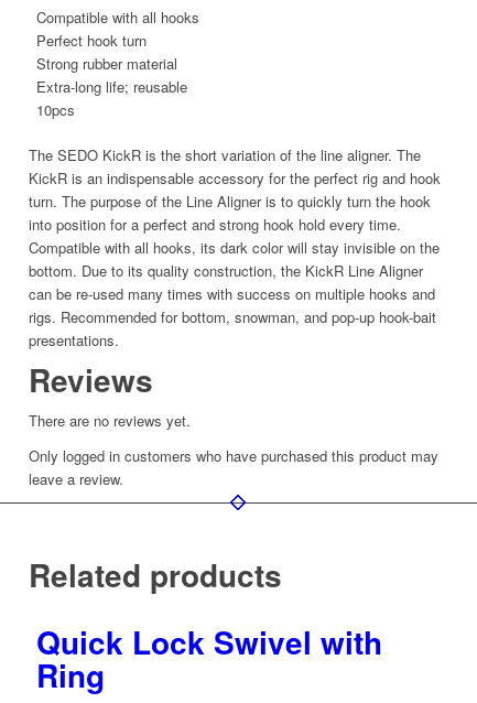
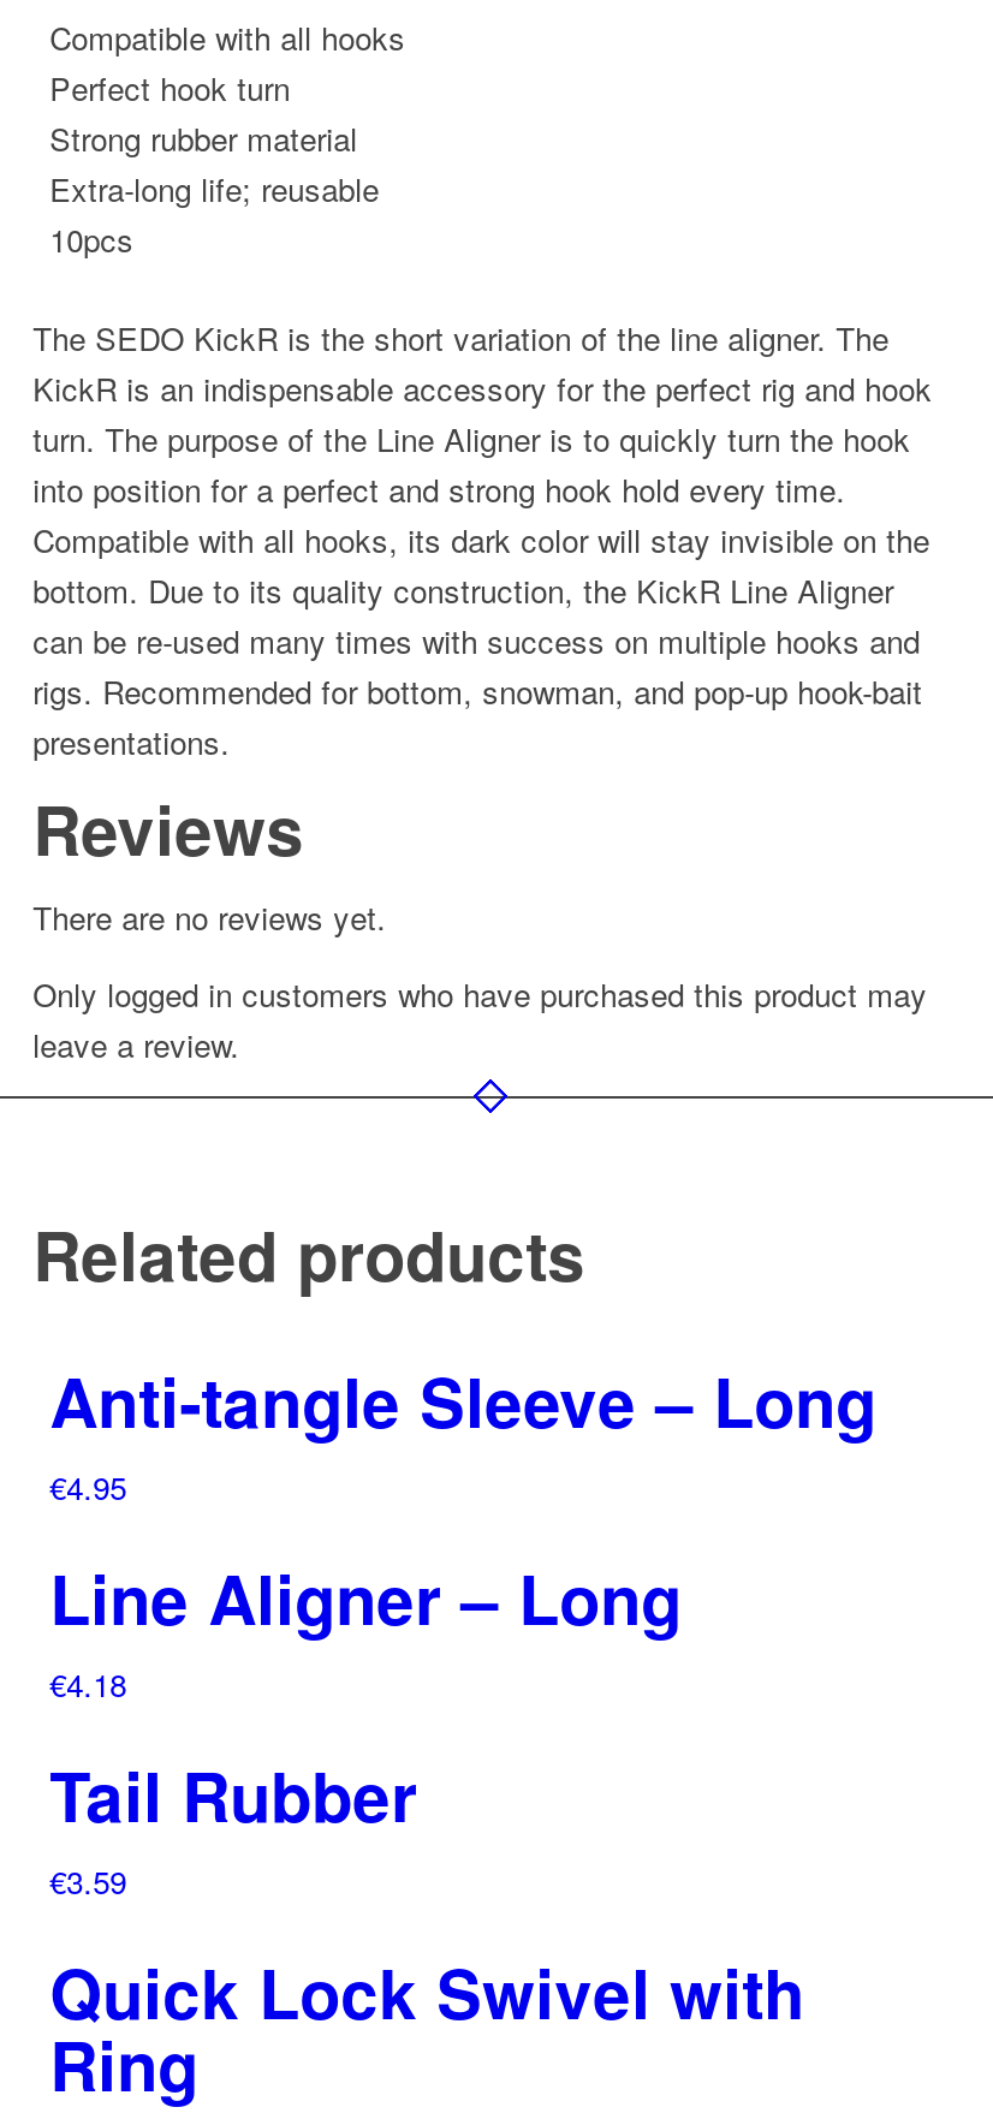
+ Anti-tangle Sleeve – Long
+ €4.95
+ Line Aligner – Long
+ €4.18
+ Tail Rubber
+ €3.59
